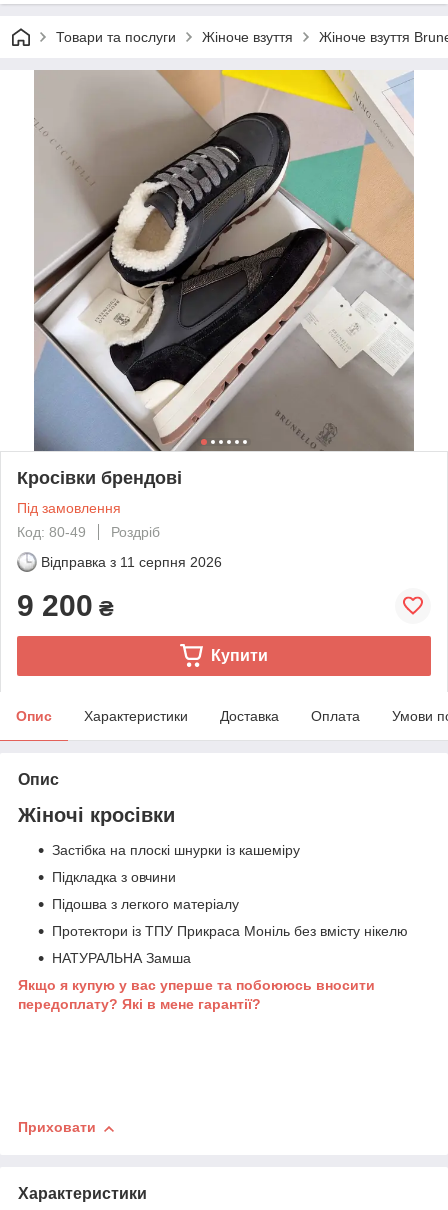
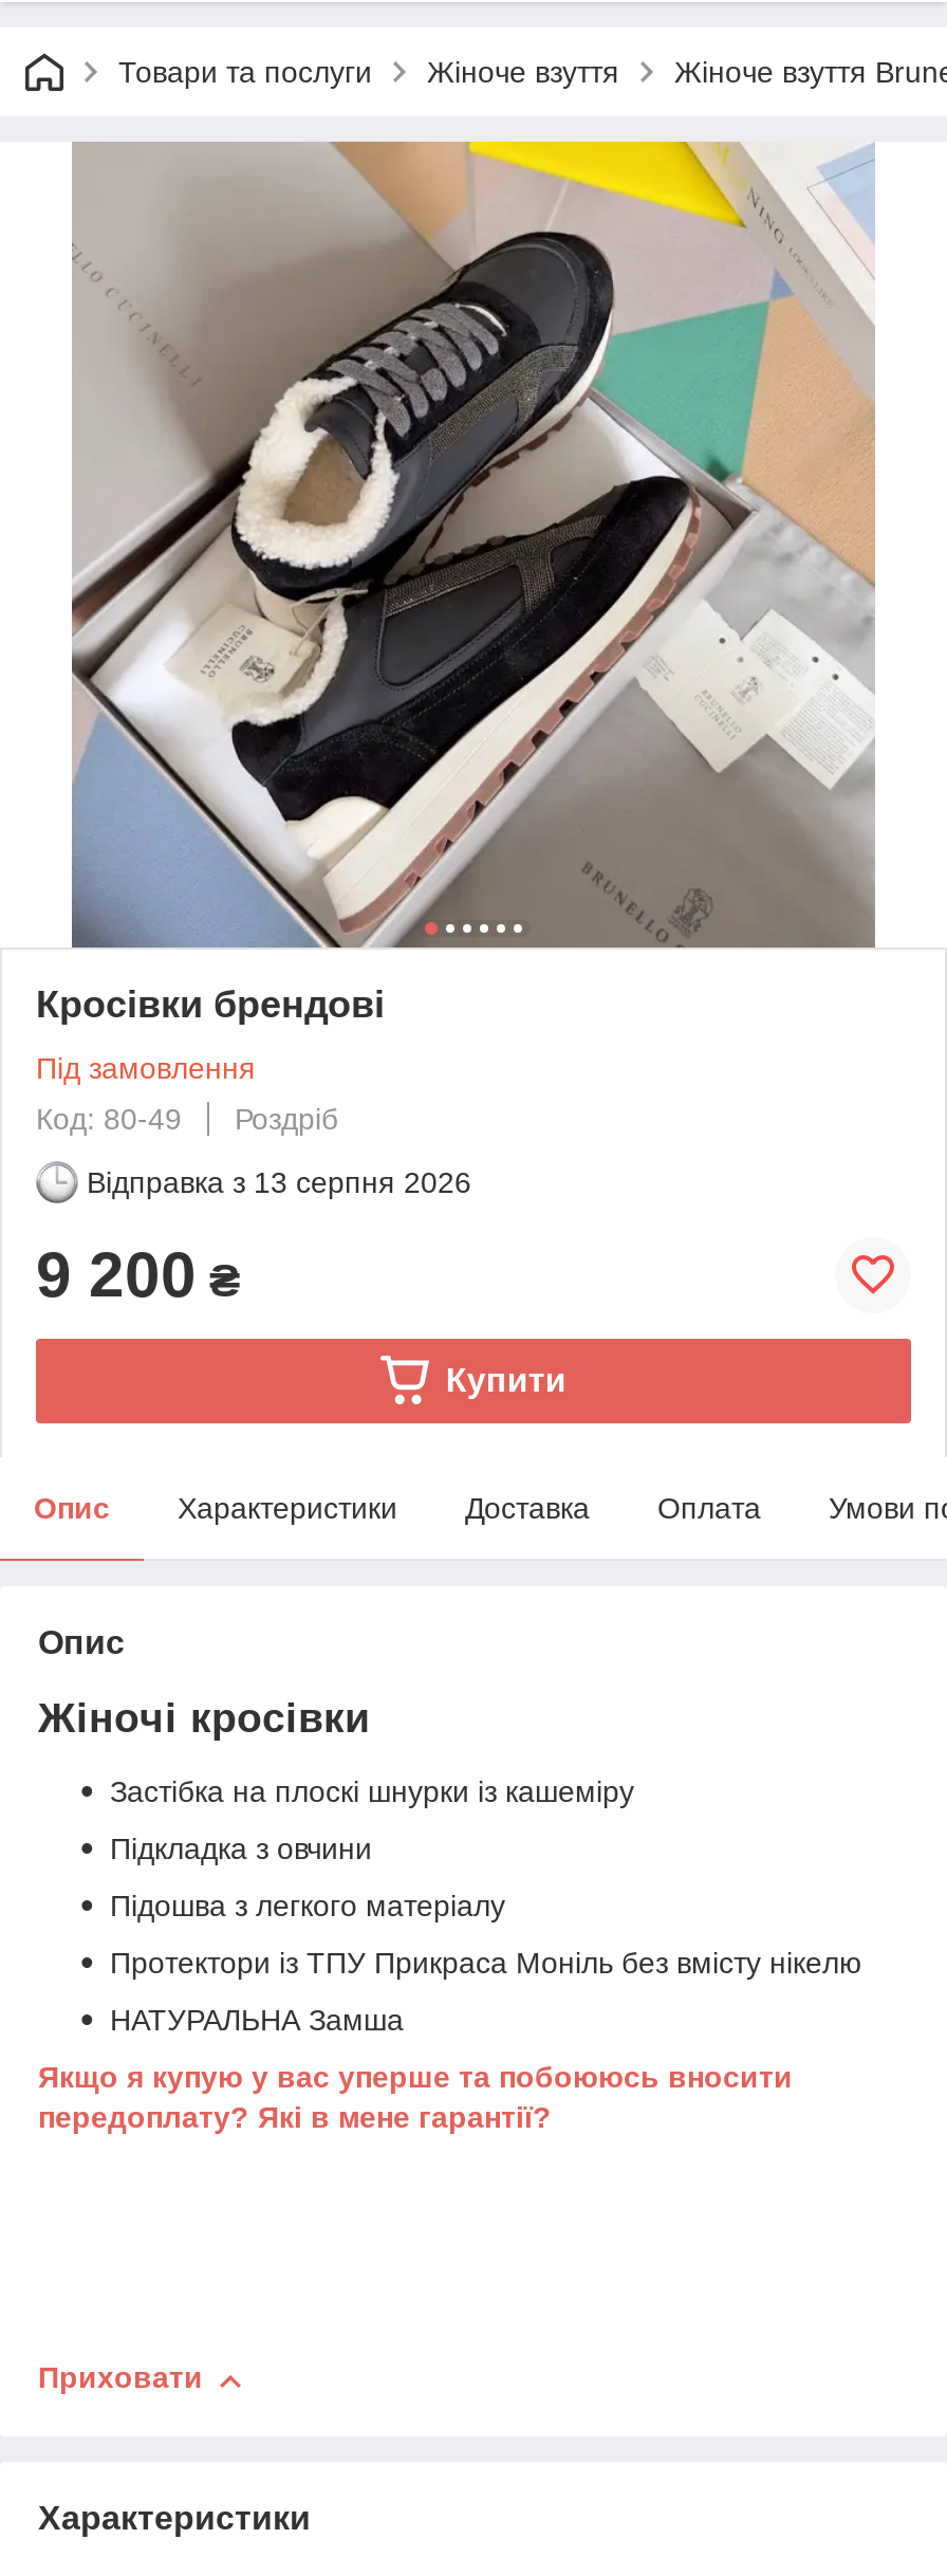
- Відправка з 11 серпня 2026
+ Відправка з 13 серпня 2026
